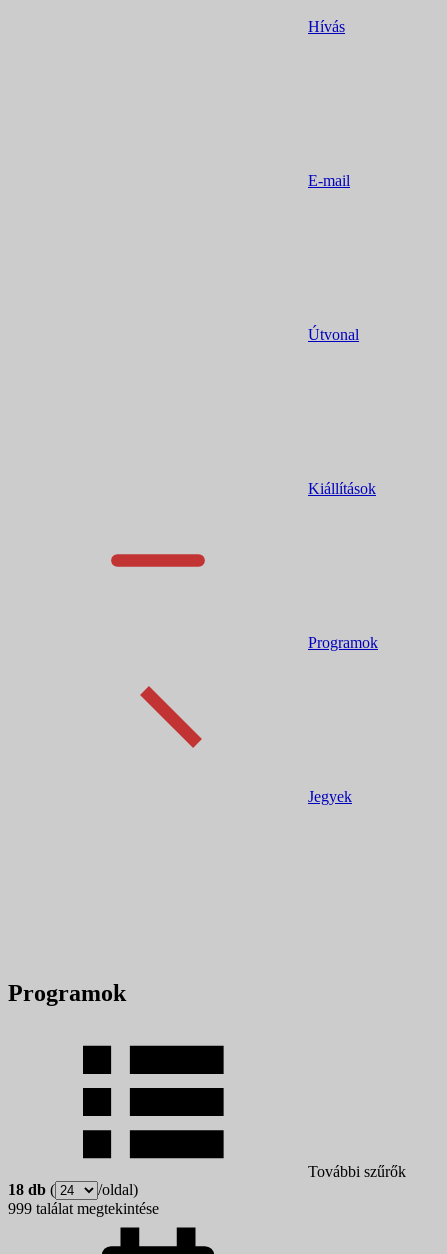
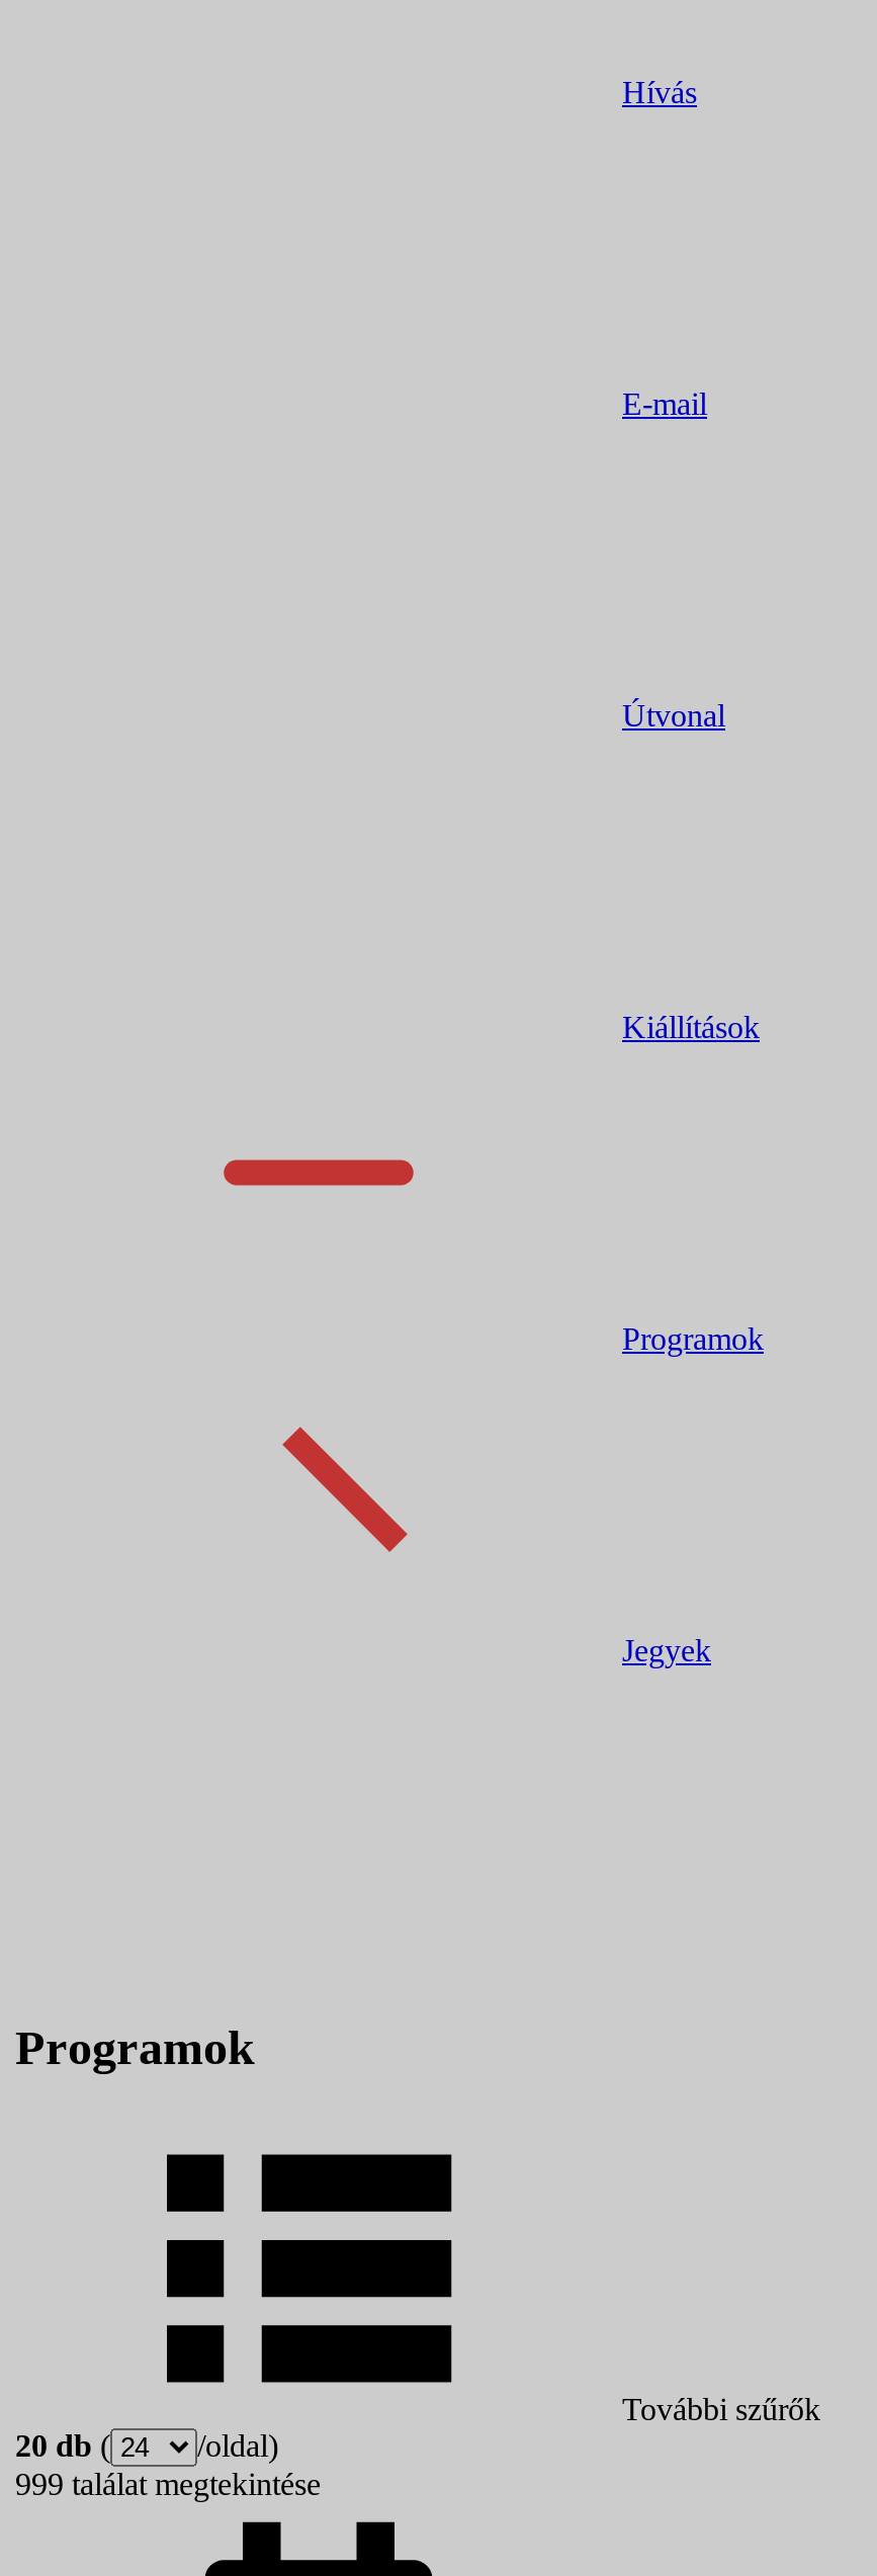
- 18 db (
+ 20 db (
